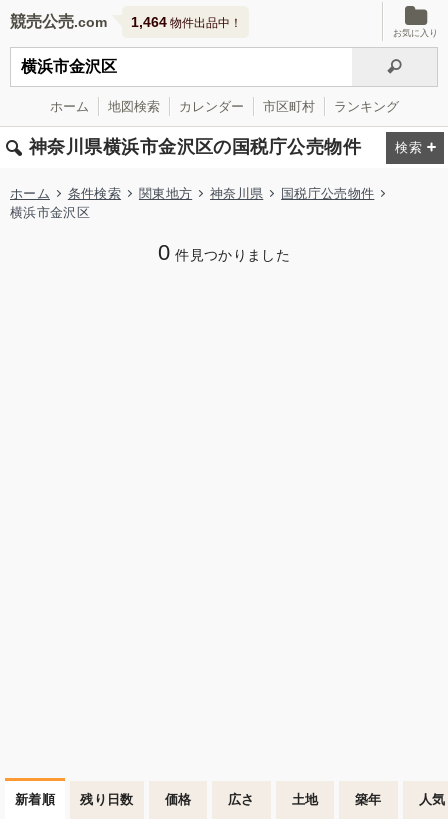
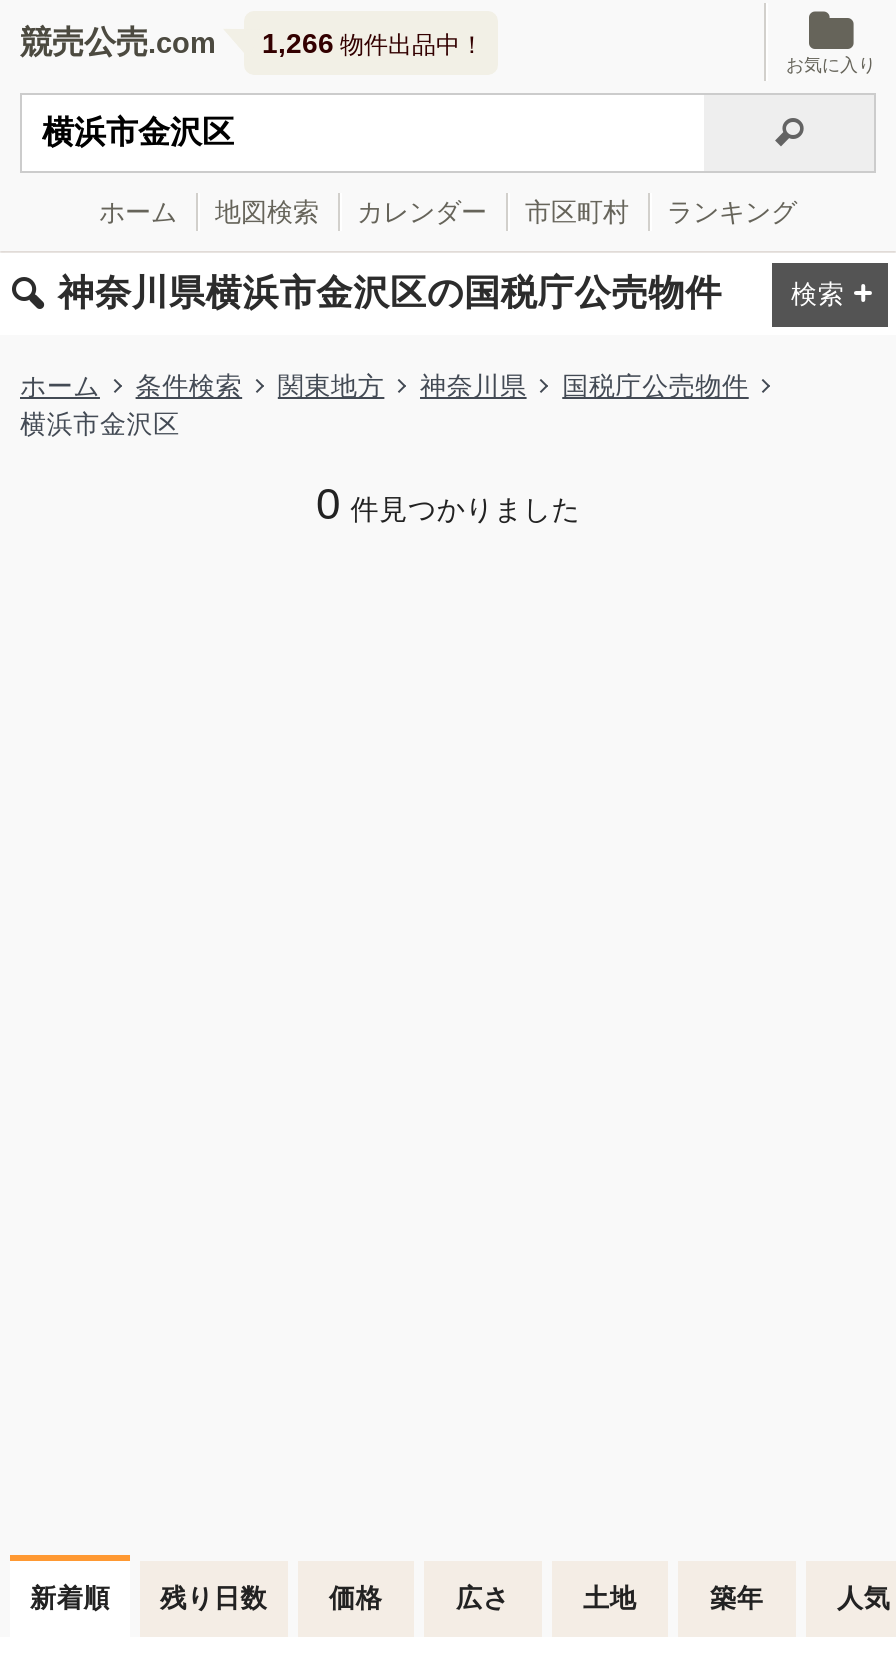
- 1,464物件出品中！
+ 1,266物件出品中！
